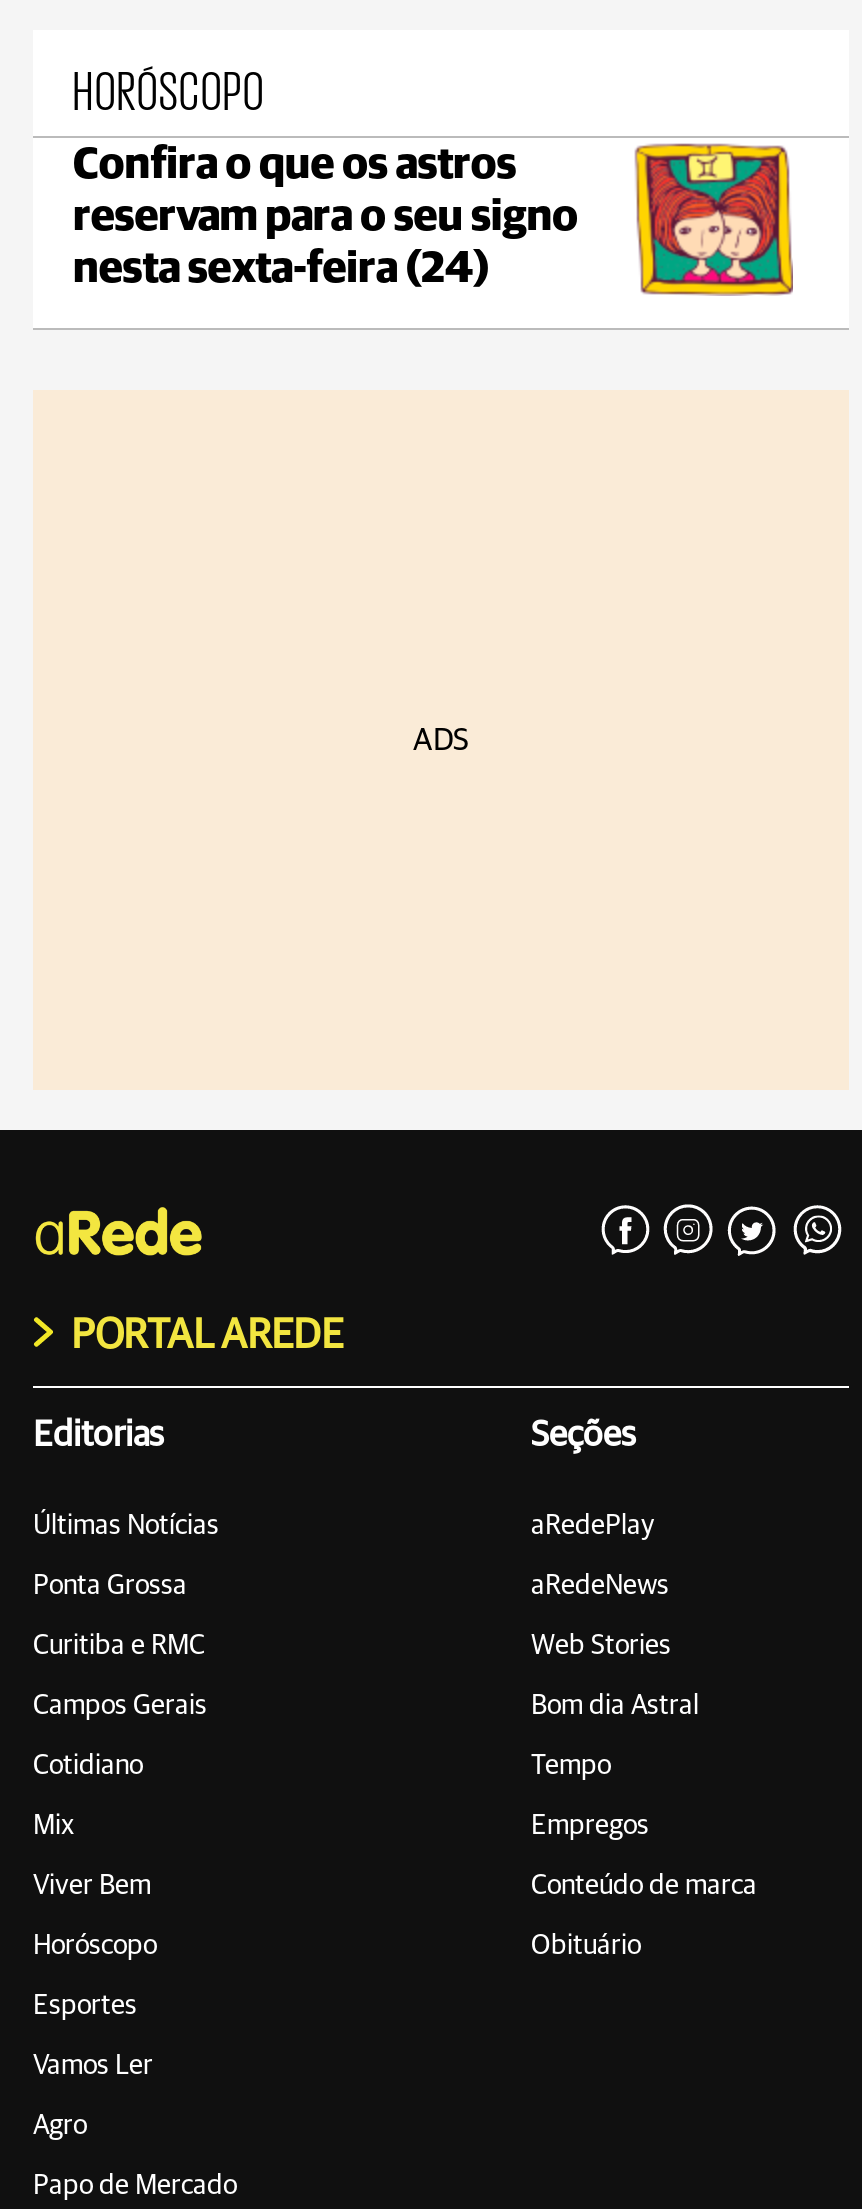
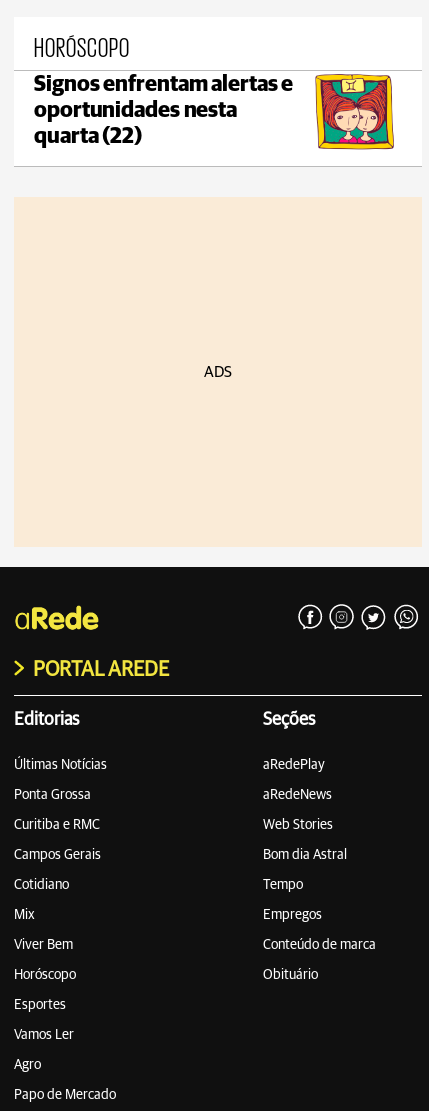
- Confira o que os astros
- reservam para o seu signo
- nesta sexta-feira (24)
+ Signos enfrentam alertas e
+ oportunidades nesta
+ quarta (22)
